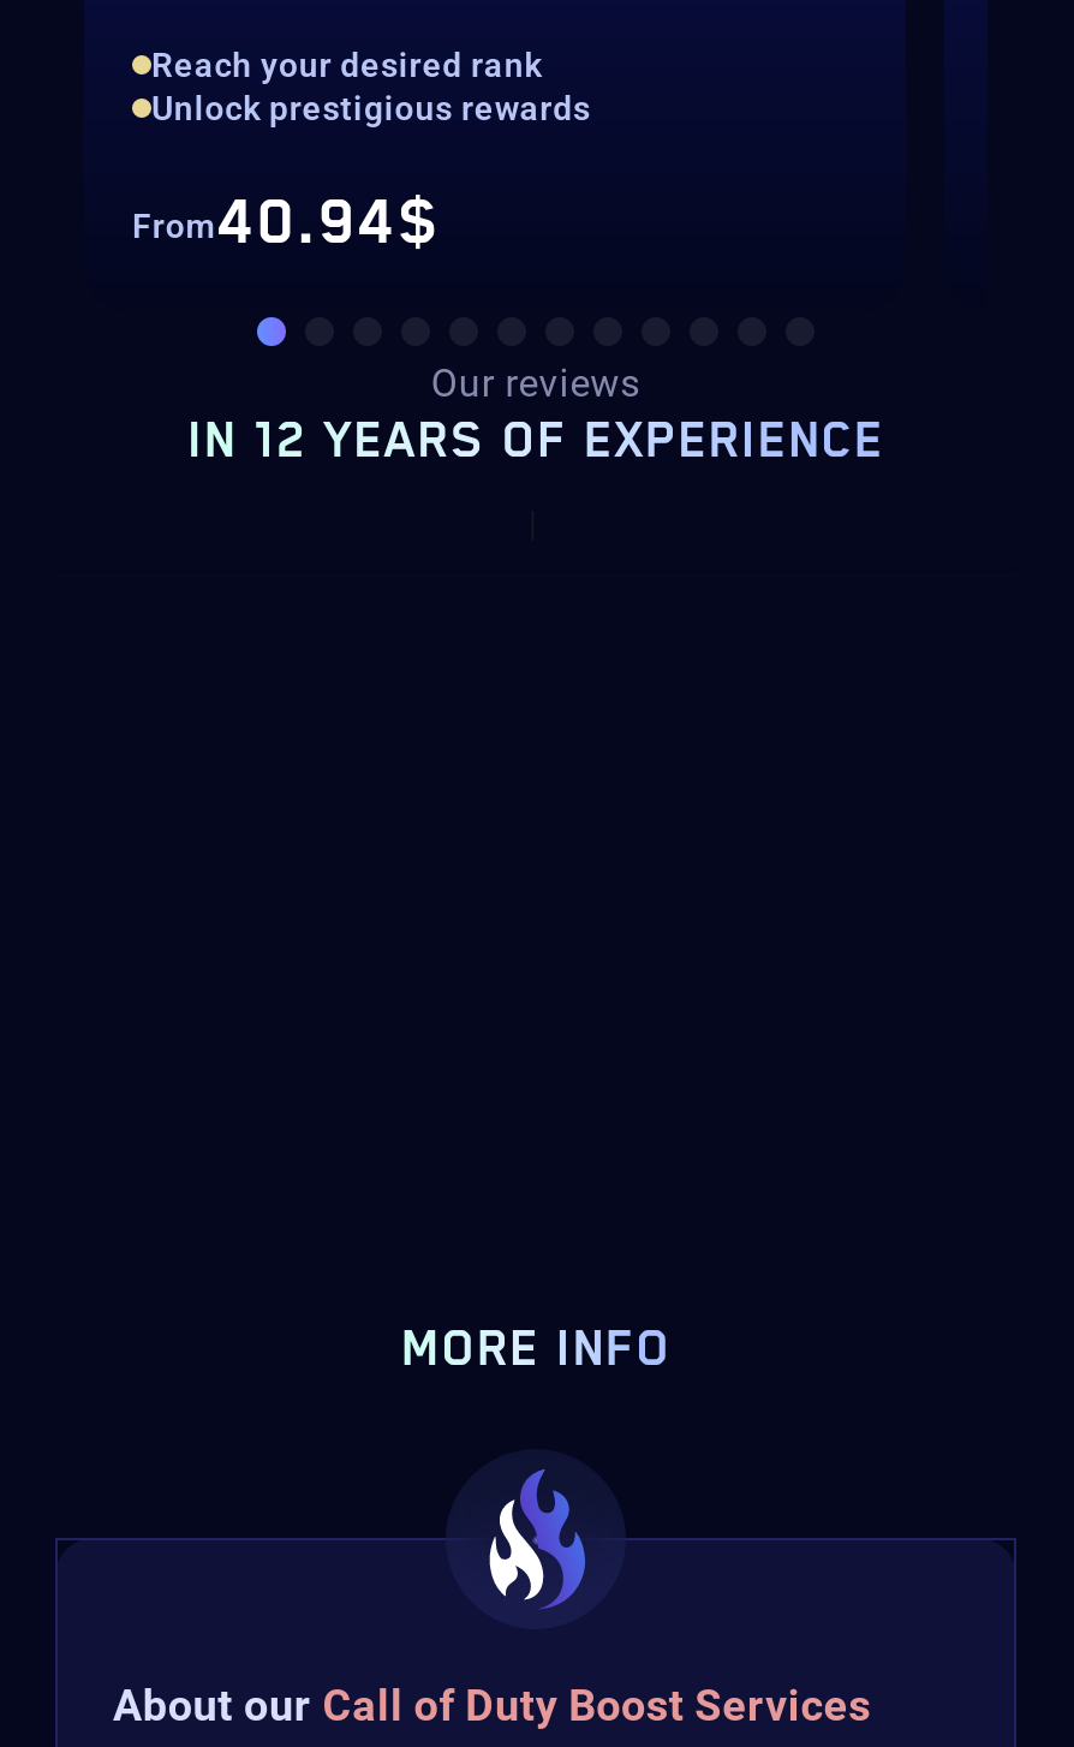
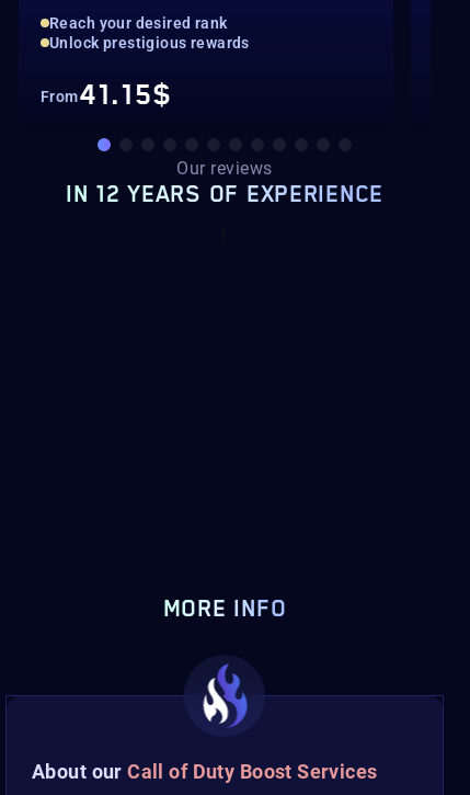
- From40.94$
+ From41.15$
